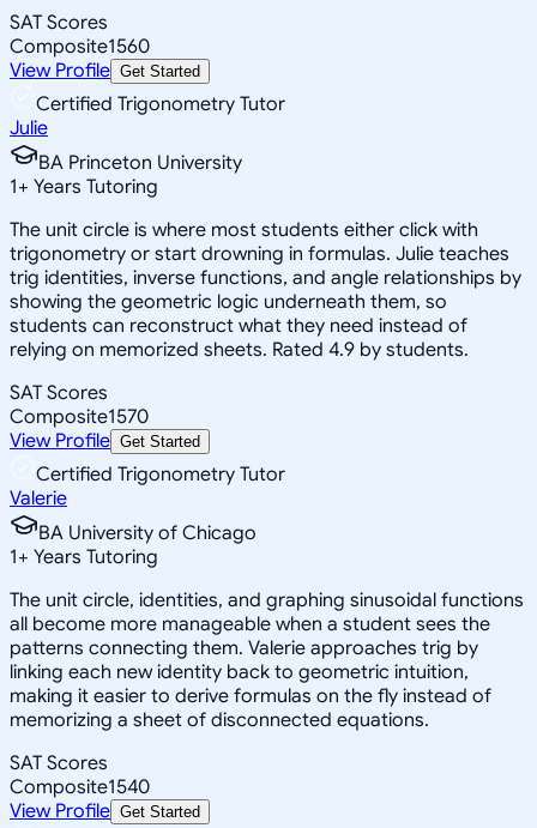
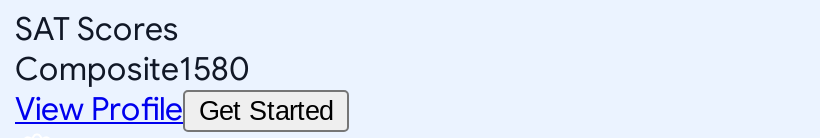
- Composite1560
- View Profile Get Started
- Certified Trigonometry Tutor
- Julie
- BA Princeton University
- 1+ Years Tutoring
- The unit circle is where most students either click with
- trigonometry or start drowning in formulas. Julie teaches
- trig identities, inverse functions, and angle relationships by
- showing the geometric logic underneath them, so
- students can reconstruct what they need instead of
- relying on memorized sheets. Rated 4.9 by students.
- SAT Scores
- Composite1570
- View Profile Get Started
- Certified Trigonometry Tutor
- Valerie
- BA University of Chicago
- 1+ Years Tutoring
- The unit circle, identities, and graphing sinusoidal functions
- all become more manageable when a student sees the
- patterns connecting them. Valerie approaches trig by
- linking each new identity back to geometric intuition,
- making it easier to derive formulas on the fly instead of
- memorizing a sheet of disconnected equations.
- SAT Scores
- Composite1540
+ Composite1580
